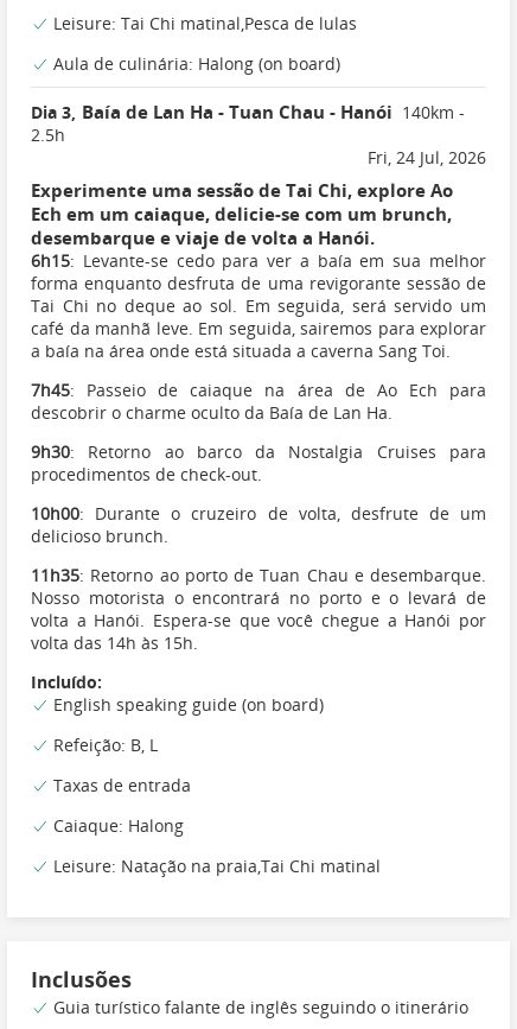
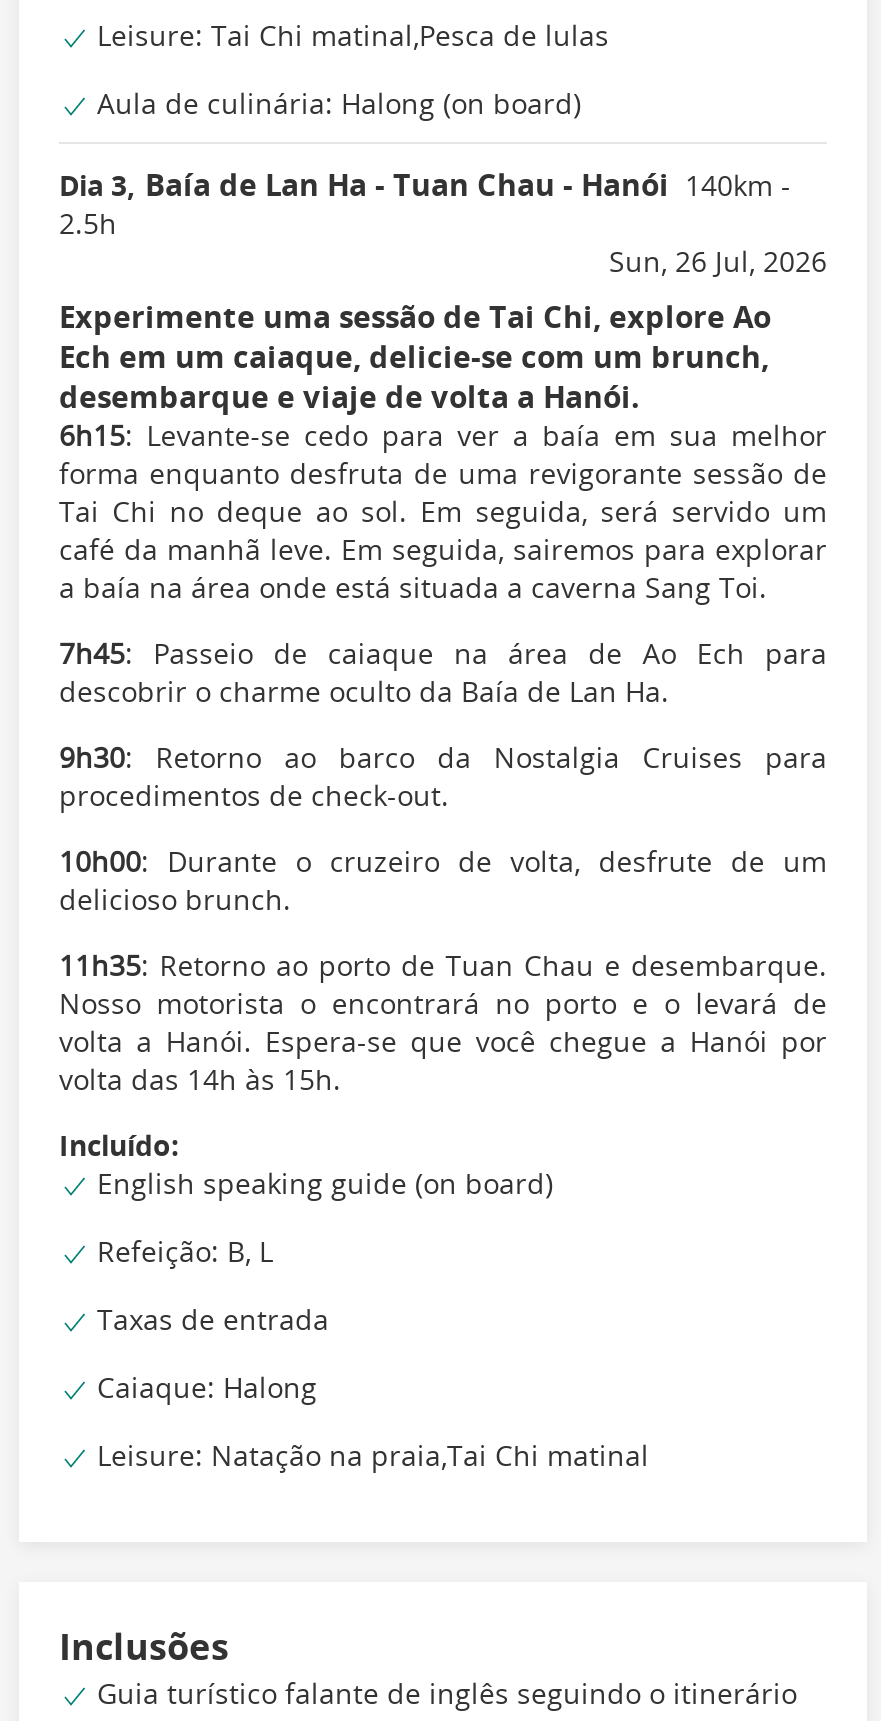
- Fri, 24 Jul, 2026
+ Sun, 26 Jul, 2026
